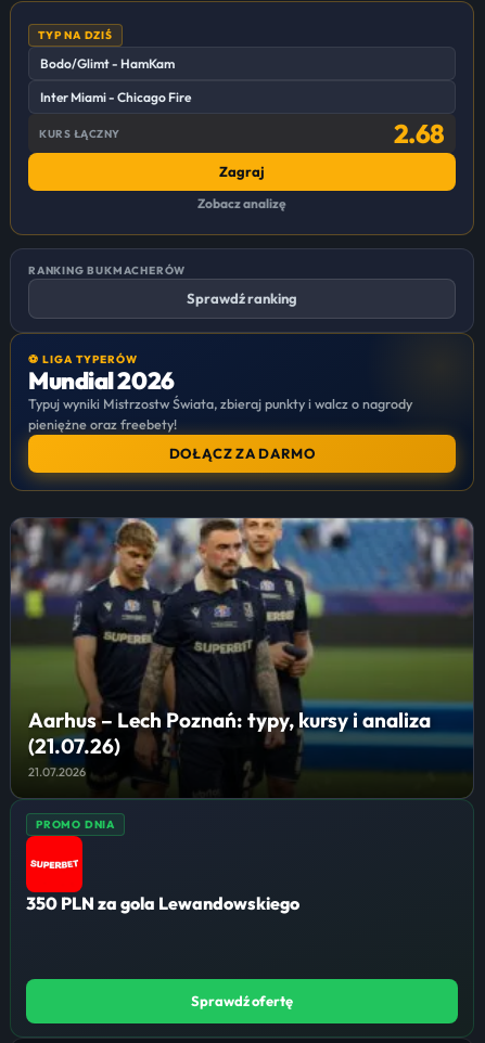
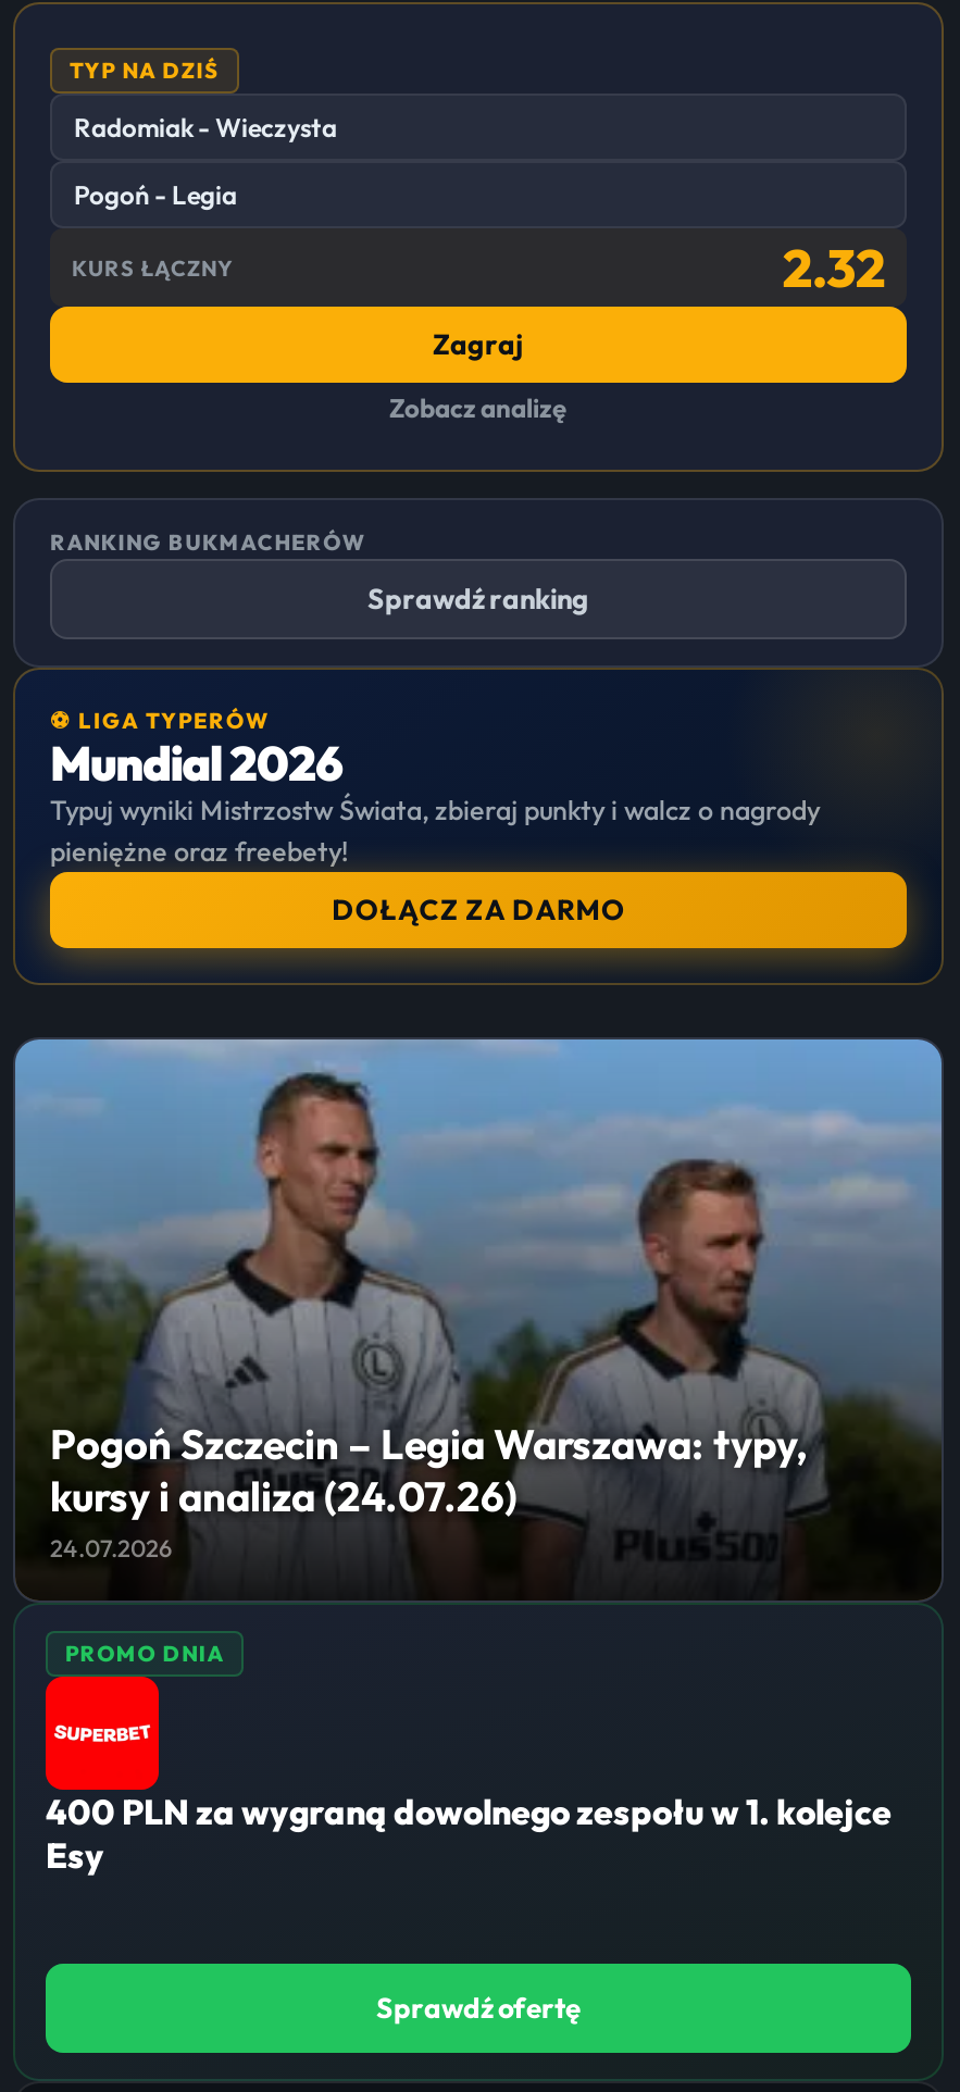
- Bodo/Glimt - HamKam
+ Radomiak - Wieczysta

- Inter Miami - Chicago Fire
+ Pogoń - Legia

- 2.68
+ 2.32

- [image]
- Aarhus – Lech Poznań: typy, kursy i analiza
- (21.07.26)
- 21.07.2026
+ [image]
+ Pogoń Szczecin – Legia Warszawa: typy,
+ kursy i analiza (24.07.26)
+ 24.07.2026

- 350 PLN za gola Lewandowskiego
+ 400 PLN za wygraną dowolnego zespołu w 1. kolejce
+ Esy
